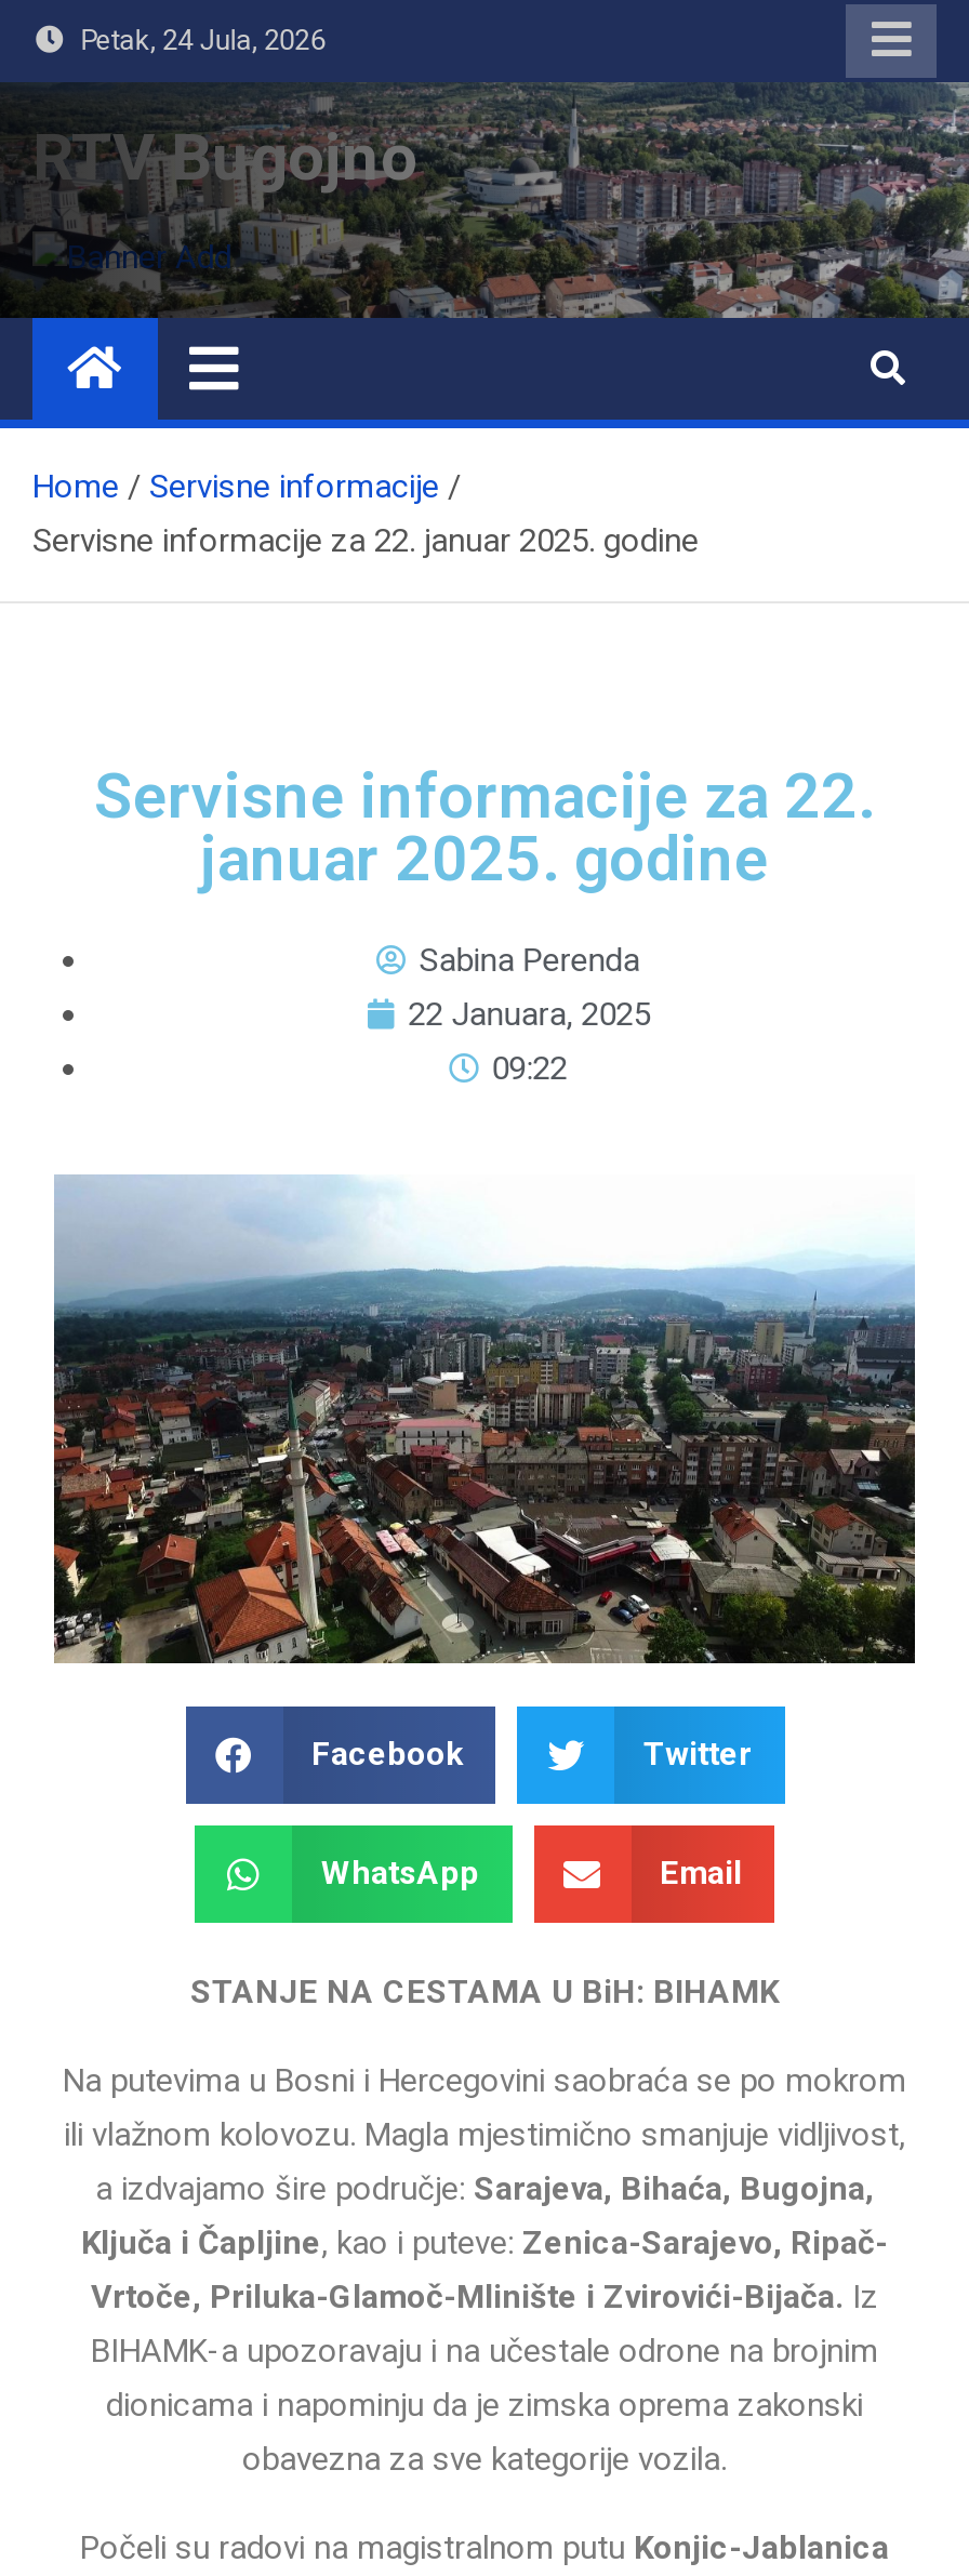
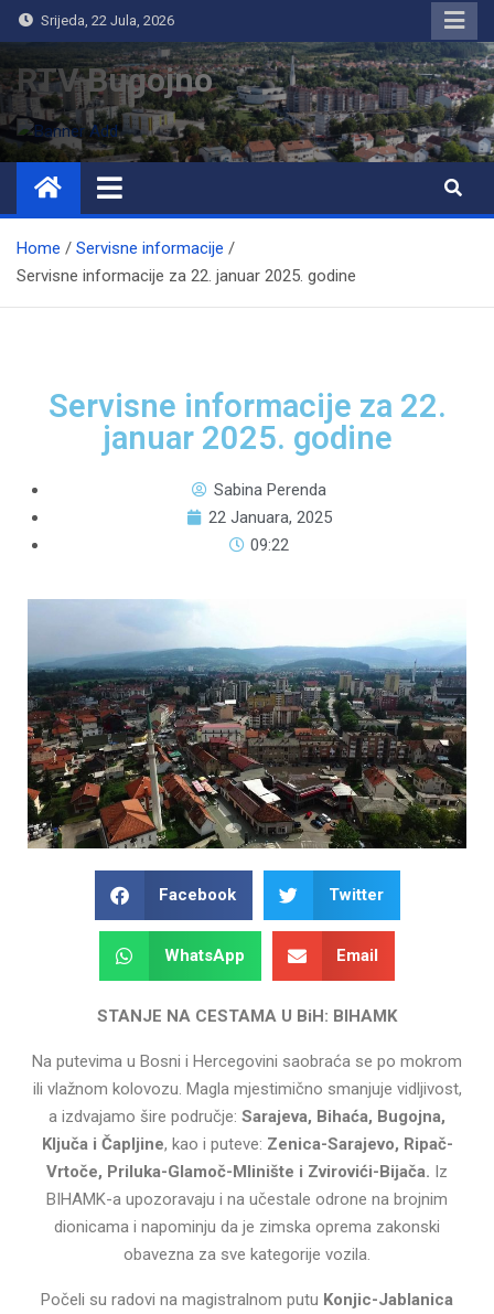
- Petak, 24 Jula, 2026
+ Srijeda, 22 Jula, 2026
